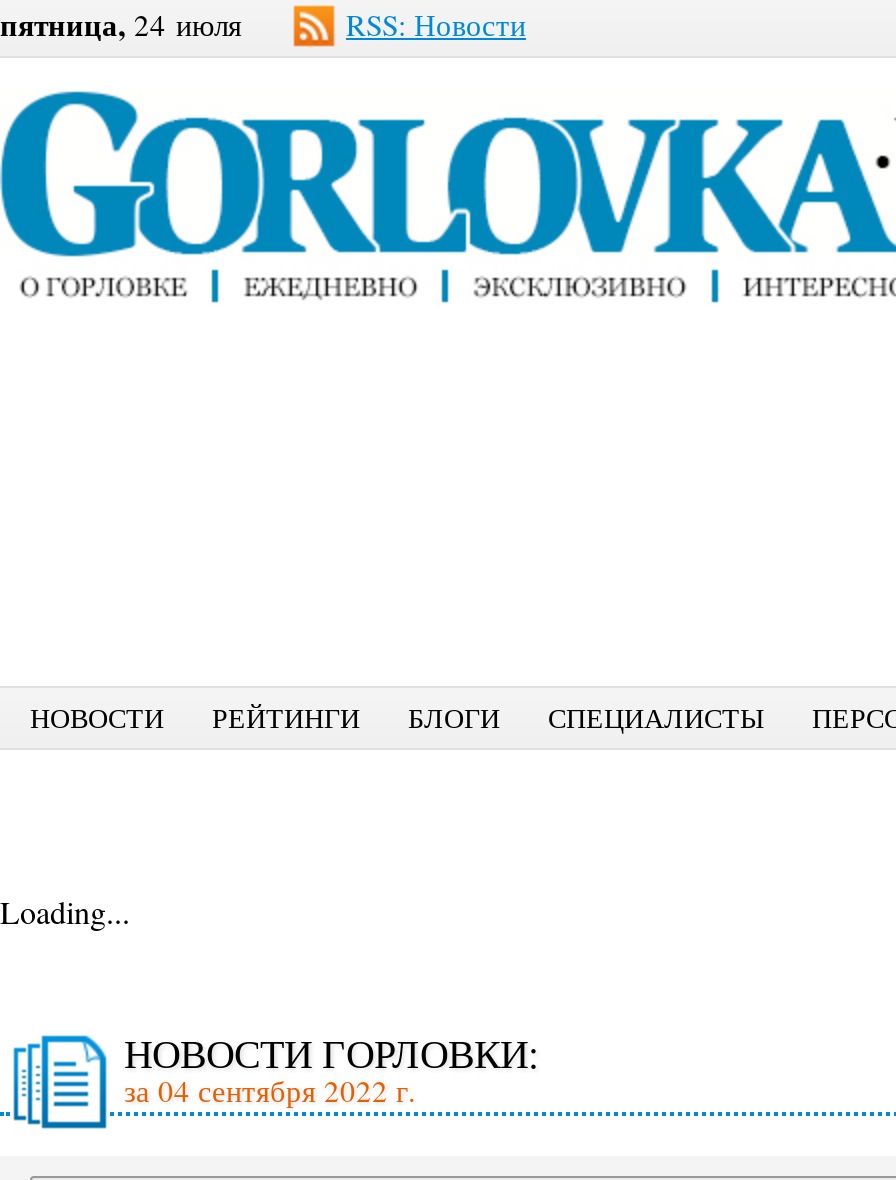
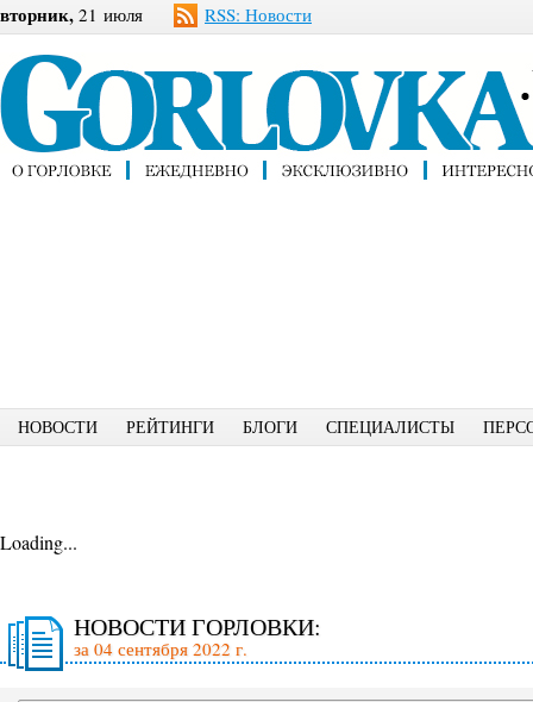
- пятница, 24 июля
+ вторник, 21 июля
